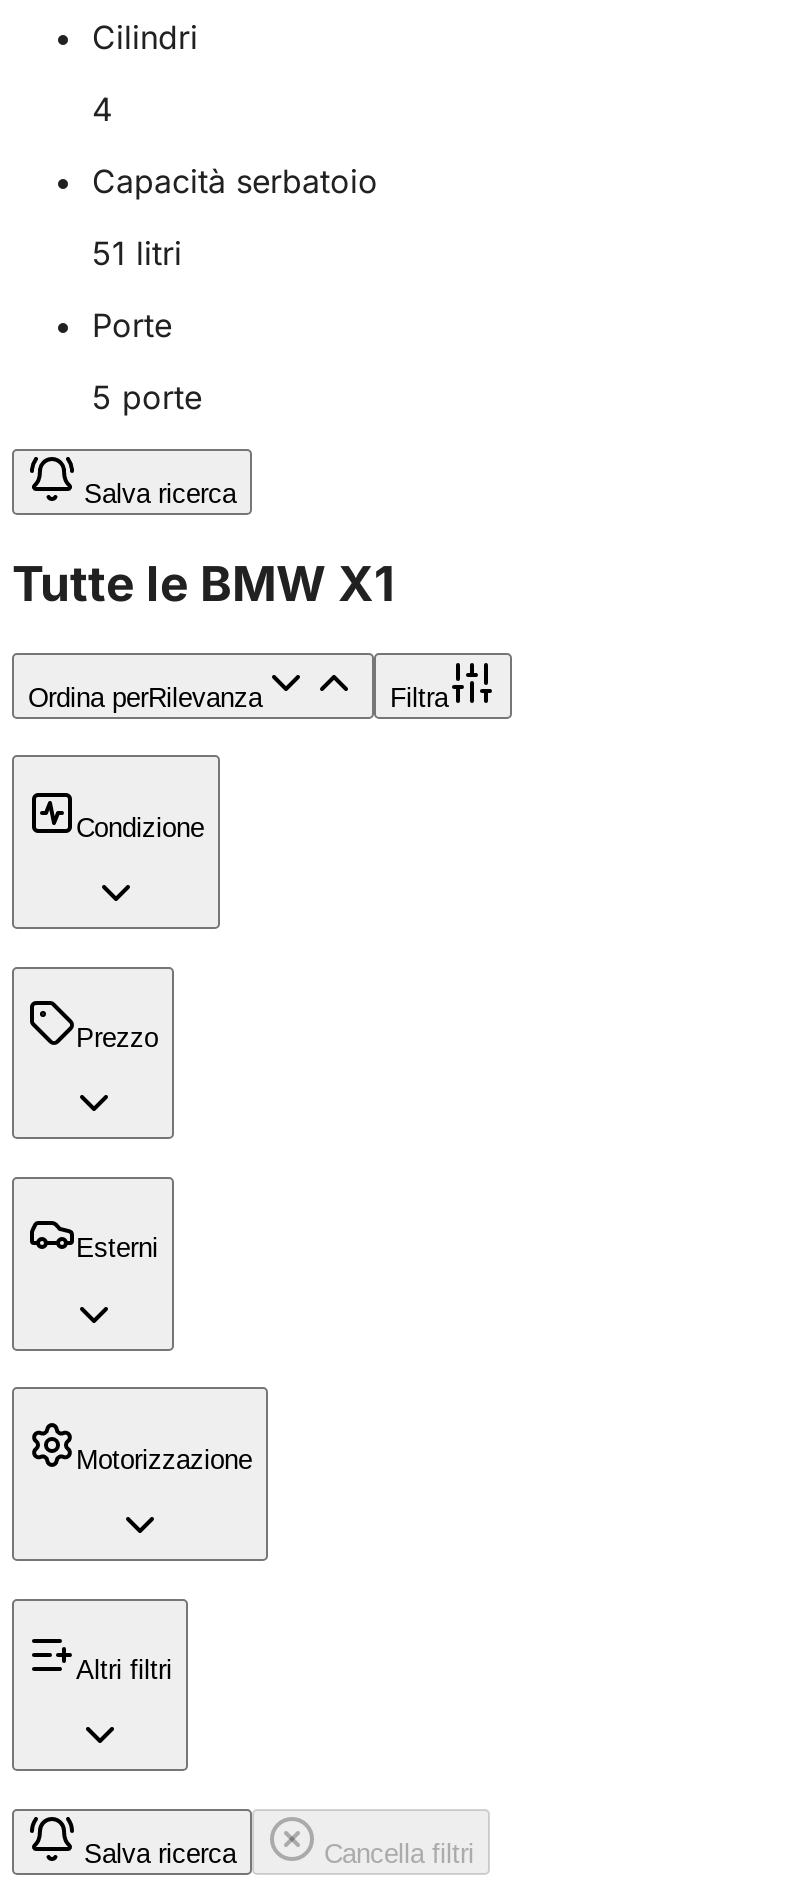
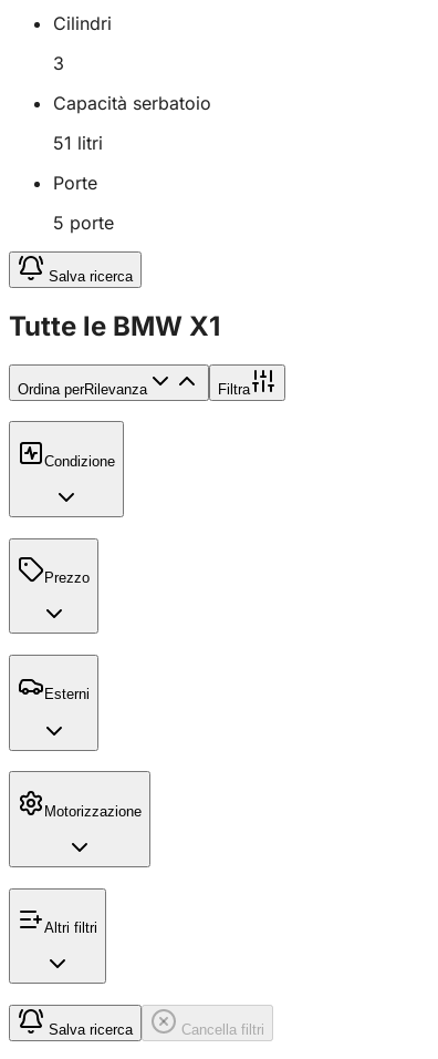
- 4
+ 3
